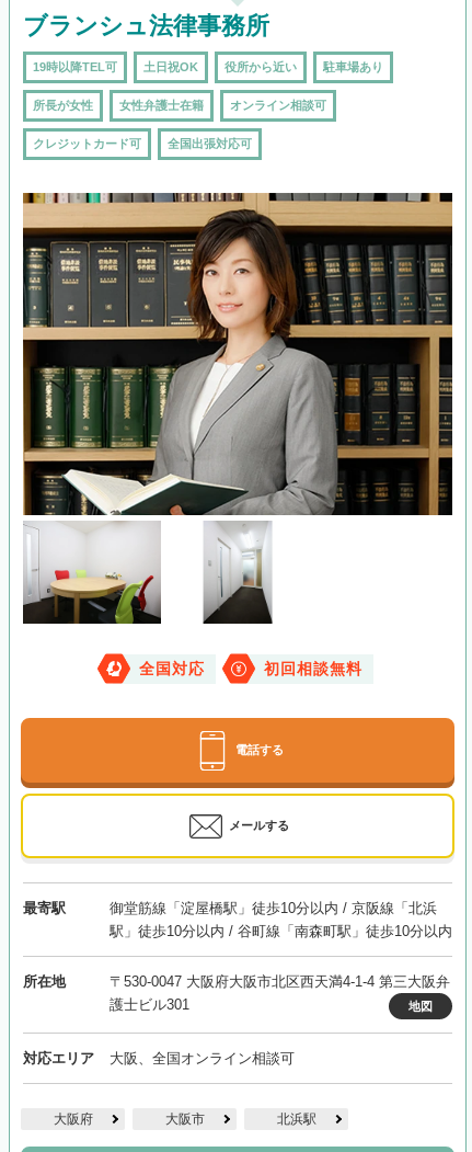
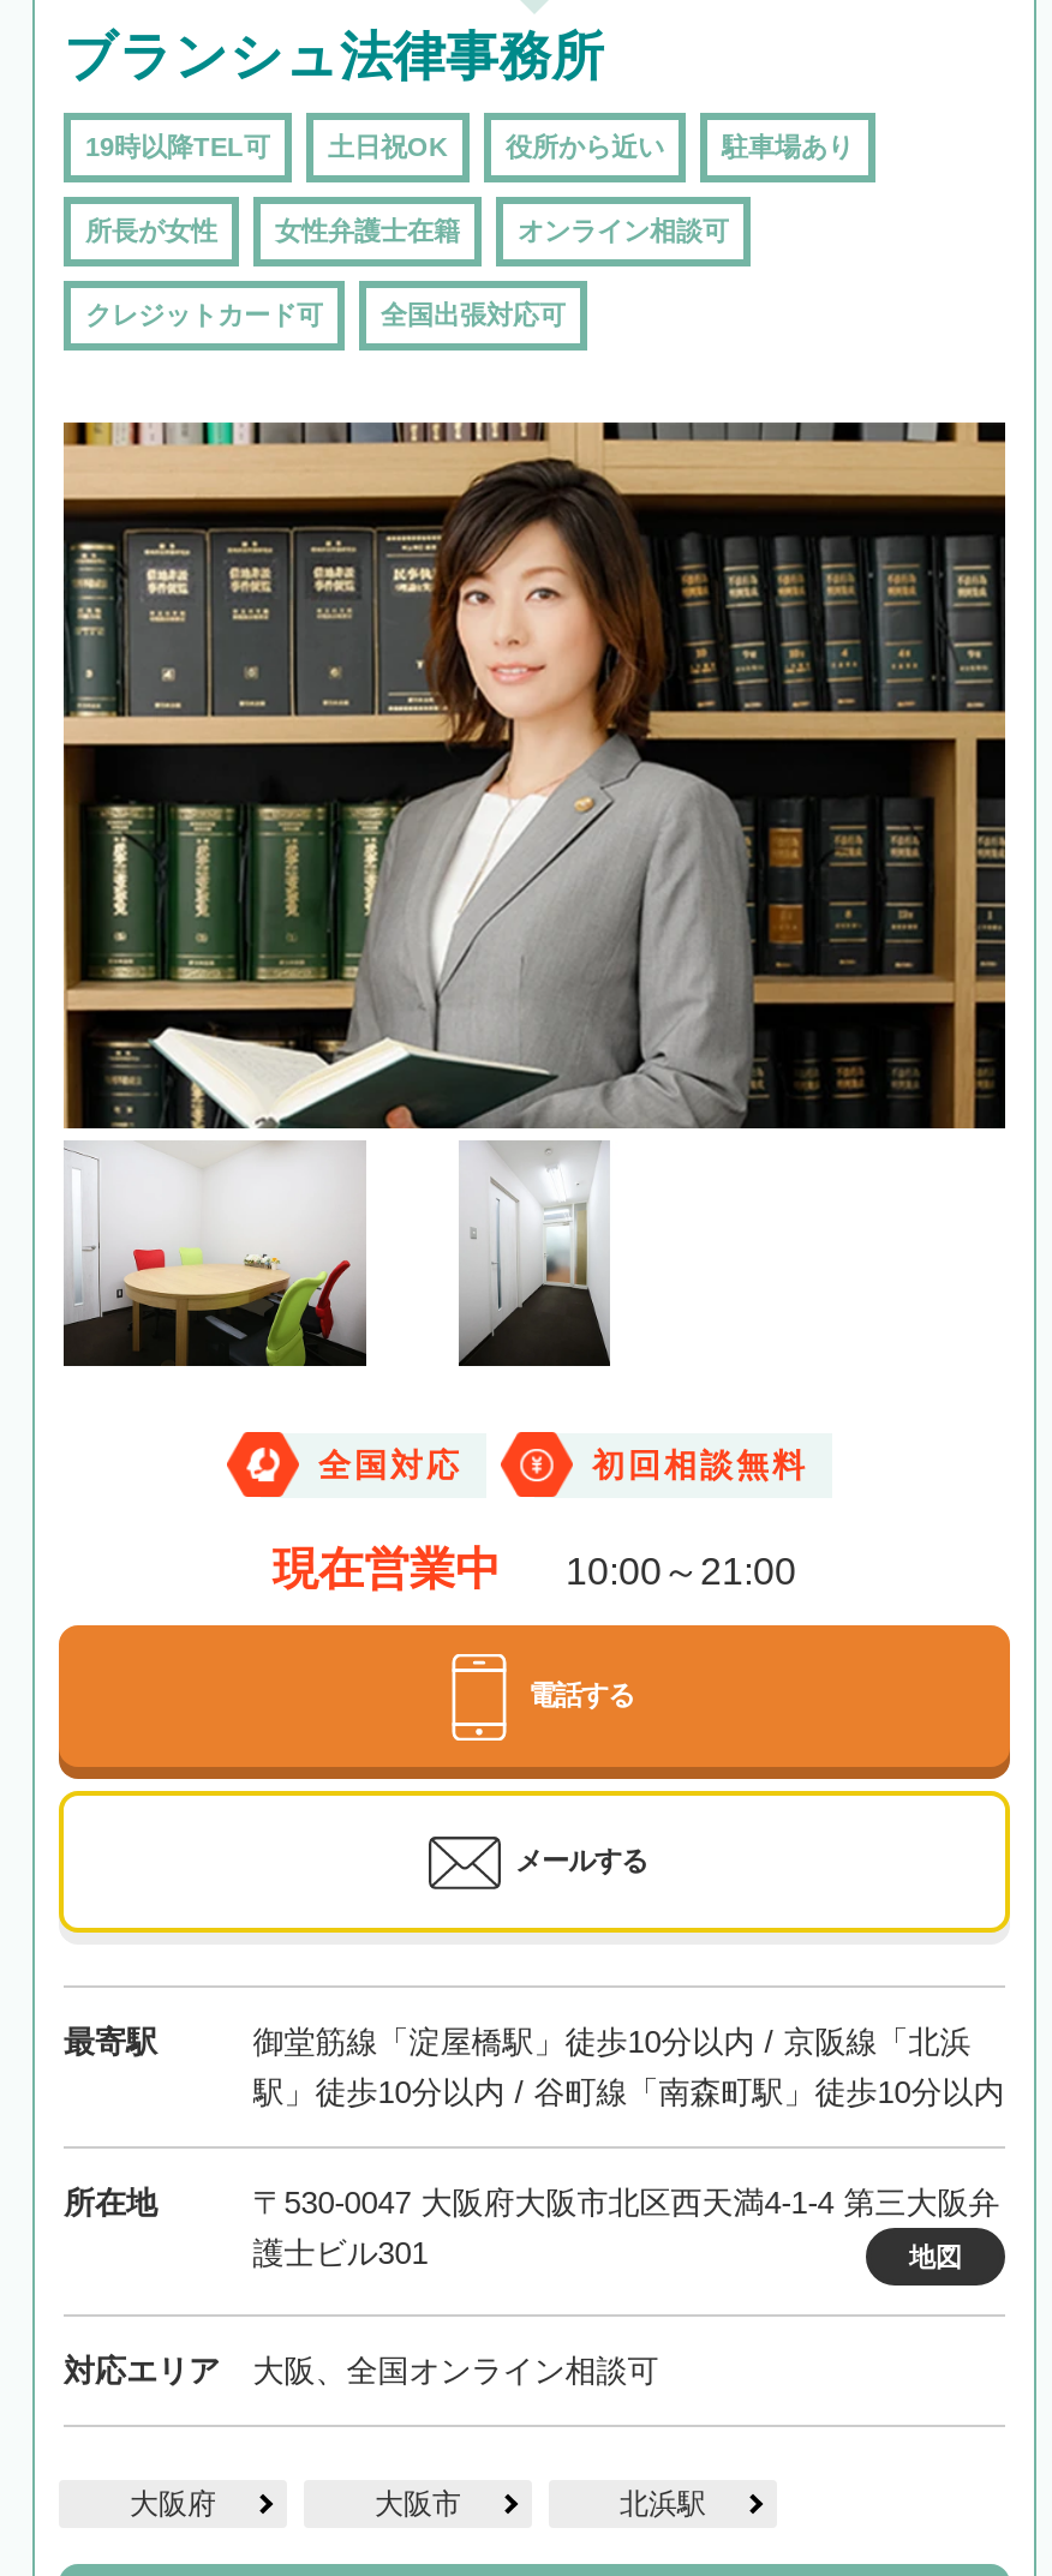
+ 現在営業中
+ 10:00～21:00
